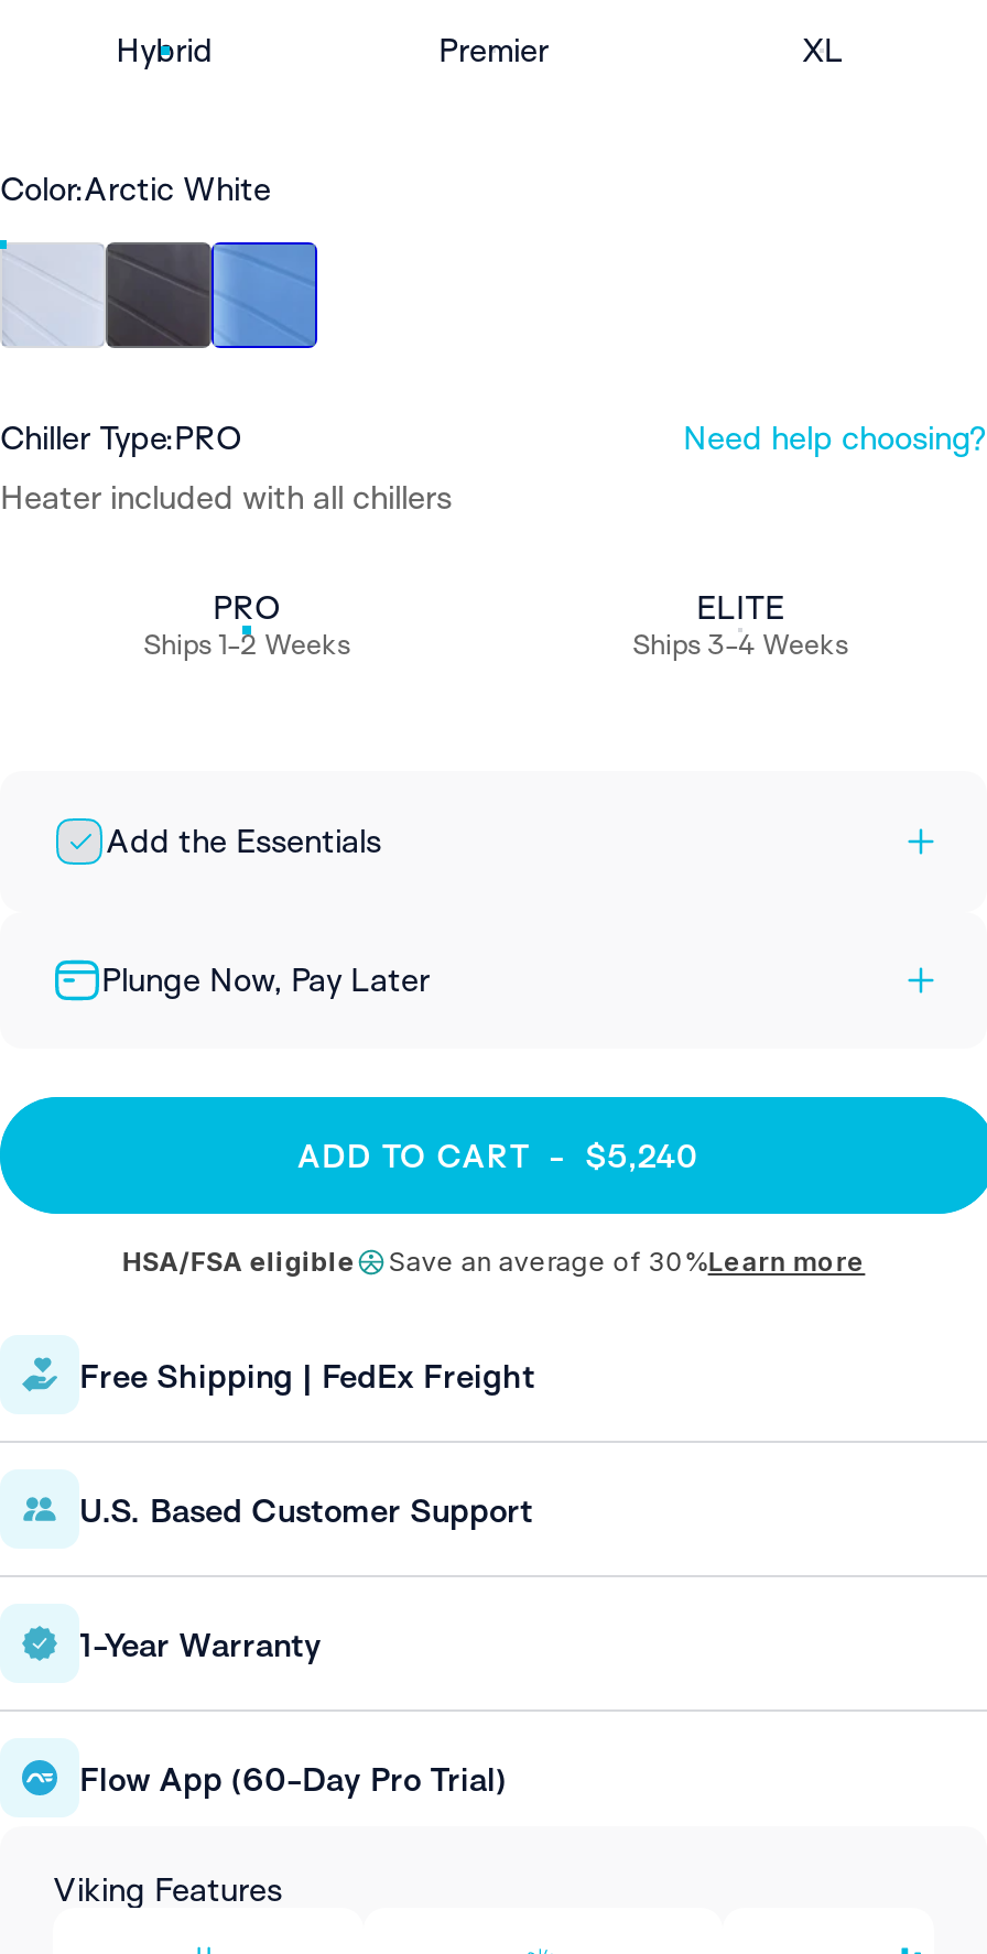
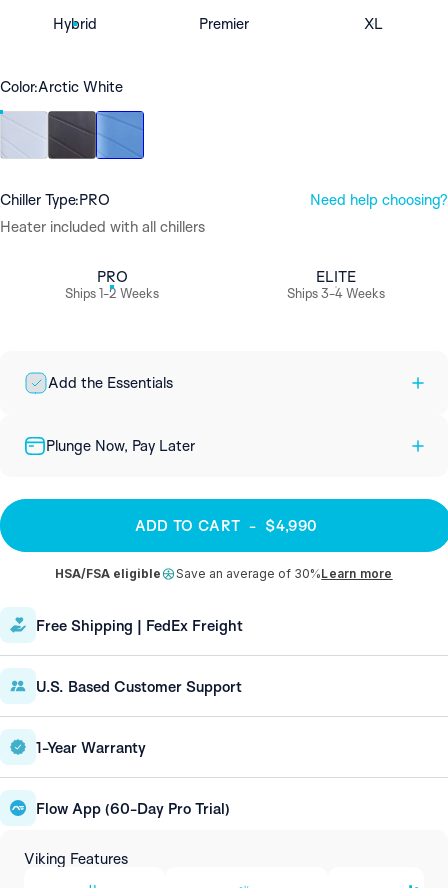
- ADD TO CART - $5,240
+ ADD TO CART - $4,990
